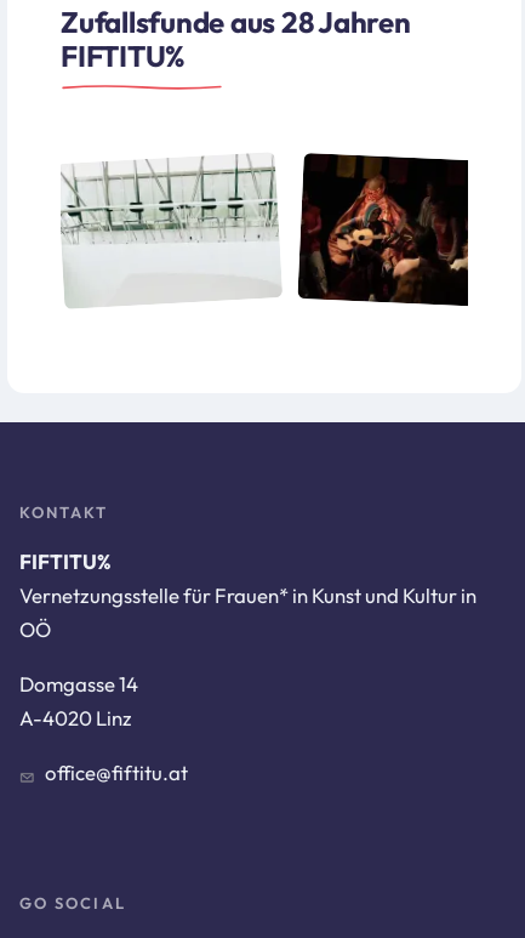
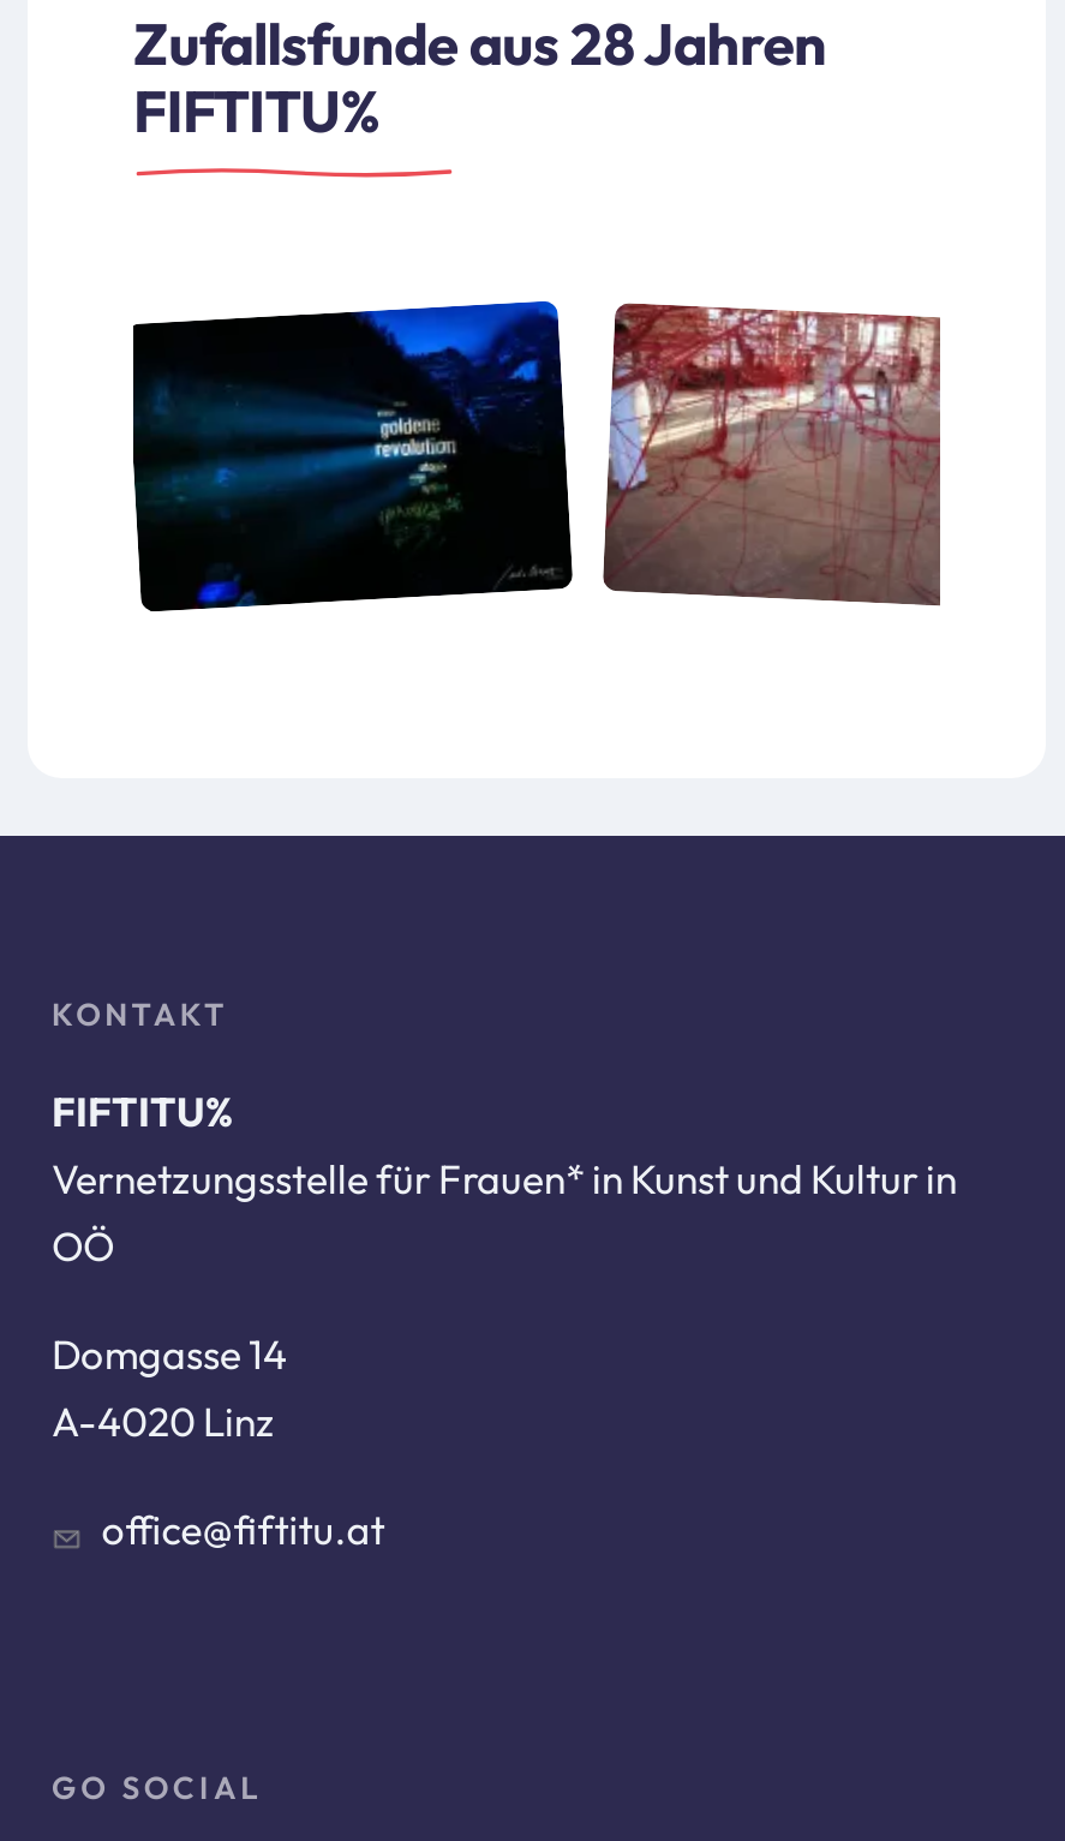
- [image]
+ [image]

- [image]
+ [image]
